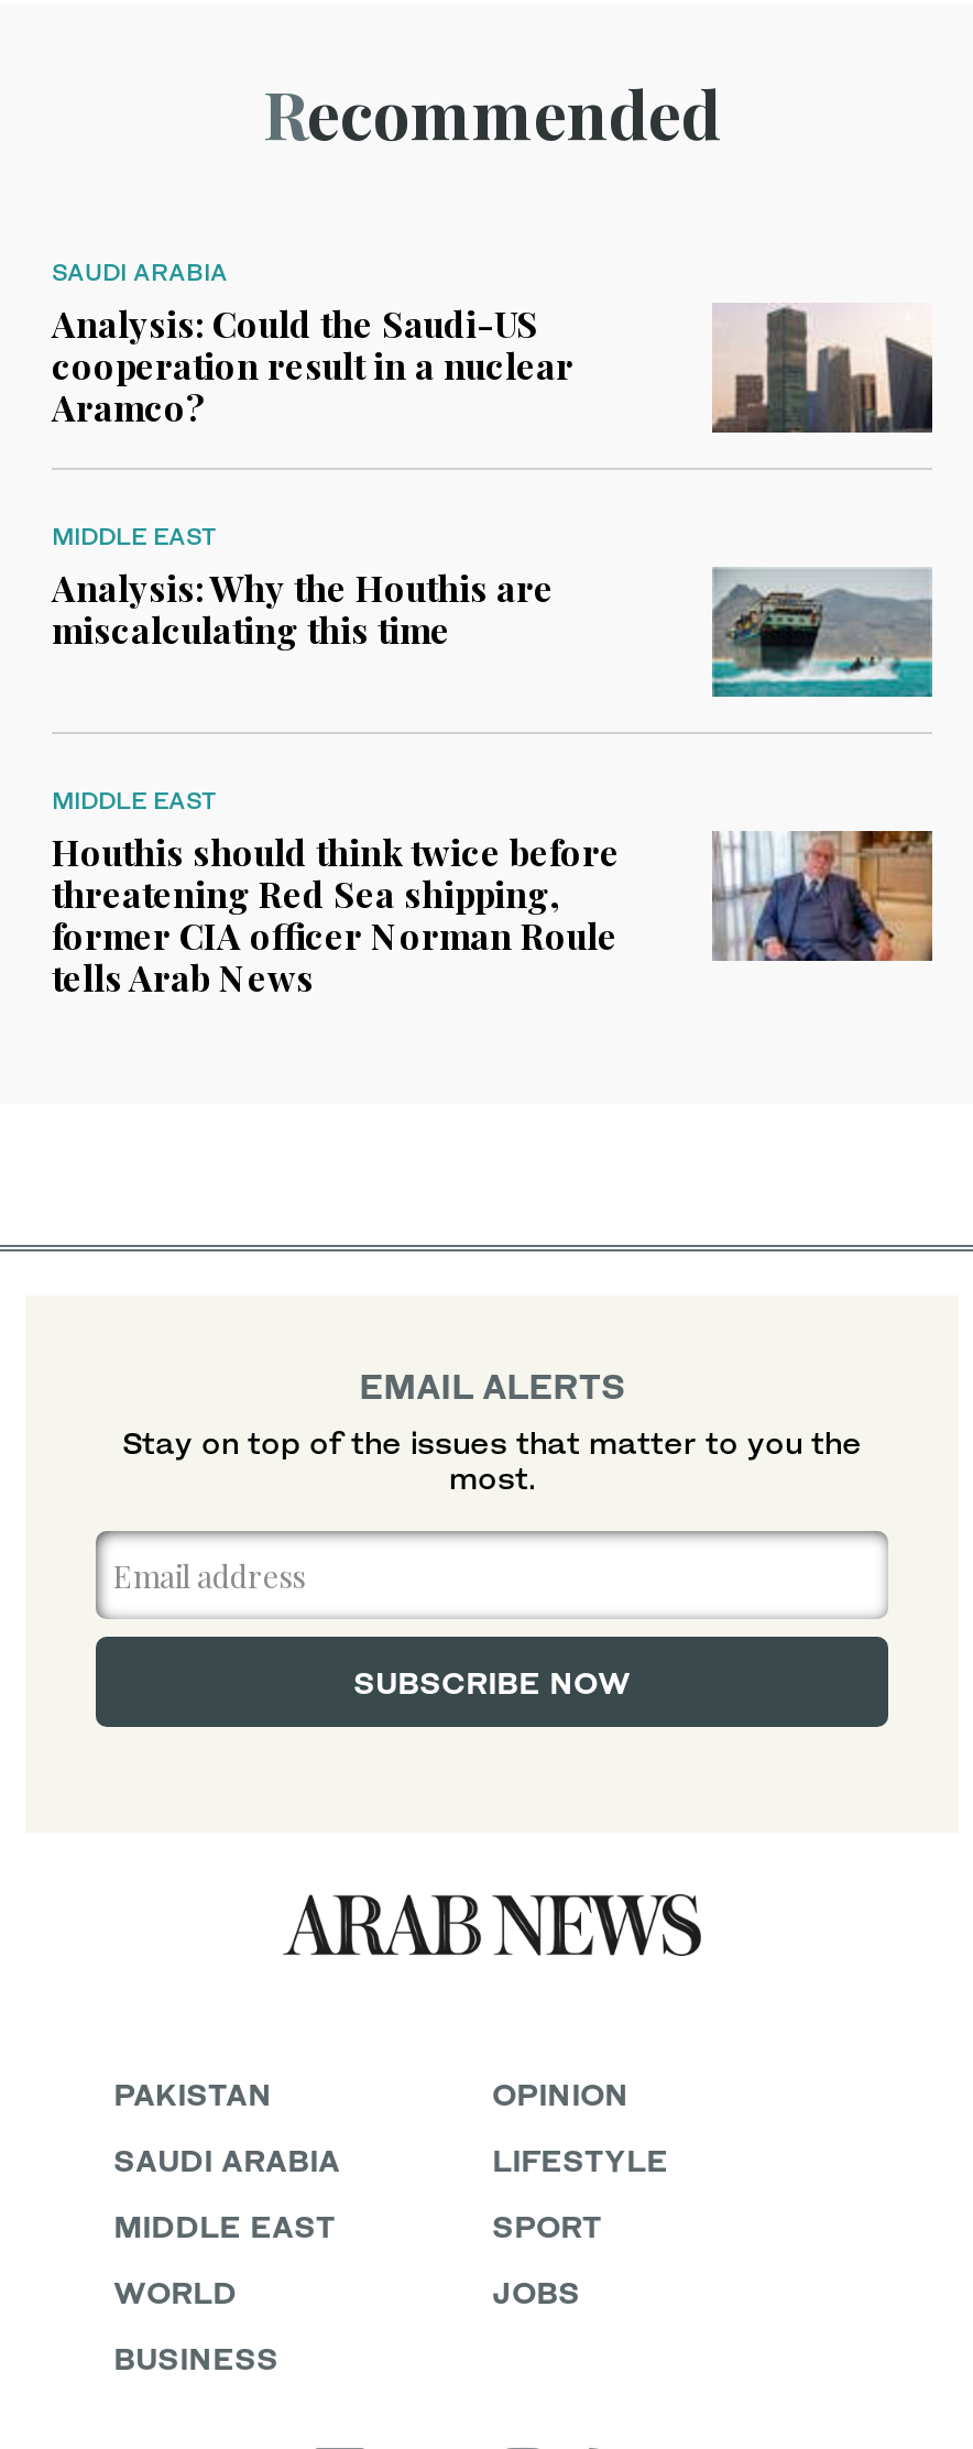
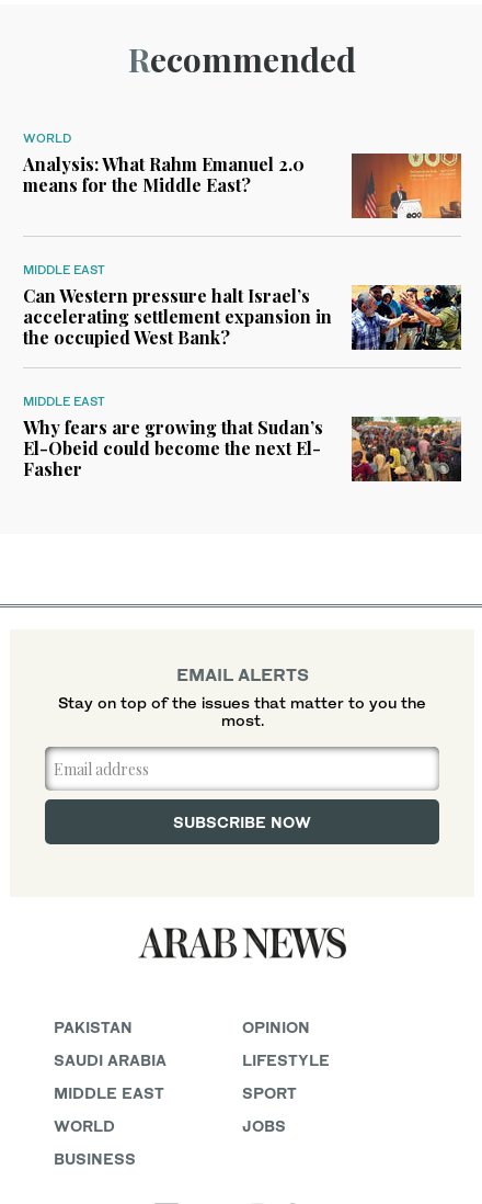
- SAUDI ARABIA
- Analysis: Could the Saudi-US
- cooperation result in a nuclear
- Aramco?
+ WORLD
+ Analysis: What Rahm Emanuel 2.0
+ means for the Middle East?

- [image]
+ [image]

- Analysis: Why the Houthis are
- miscalculating this time
+ Can Western pressure halt Israel’s
+ accelerating settlement expansion in
+ the occupied West Bank?

- [image]
+ [image]

- Houthis should think twice before
- threatening Red Sea shipping,
- former CIA officer Norman Roule
- tells Arab News
+ Why fears are growing that Sudan’s
+ El-Obeid could become the next El-
+ Fasher

- [image]
+ [image]
